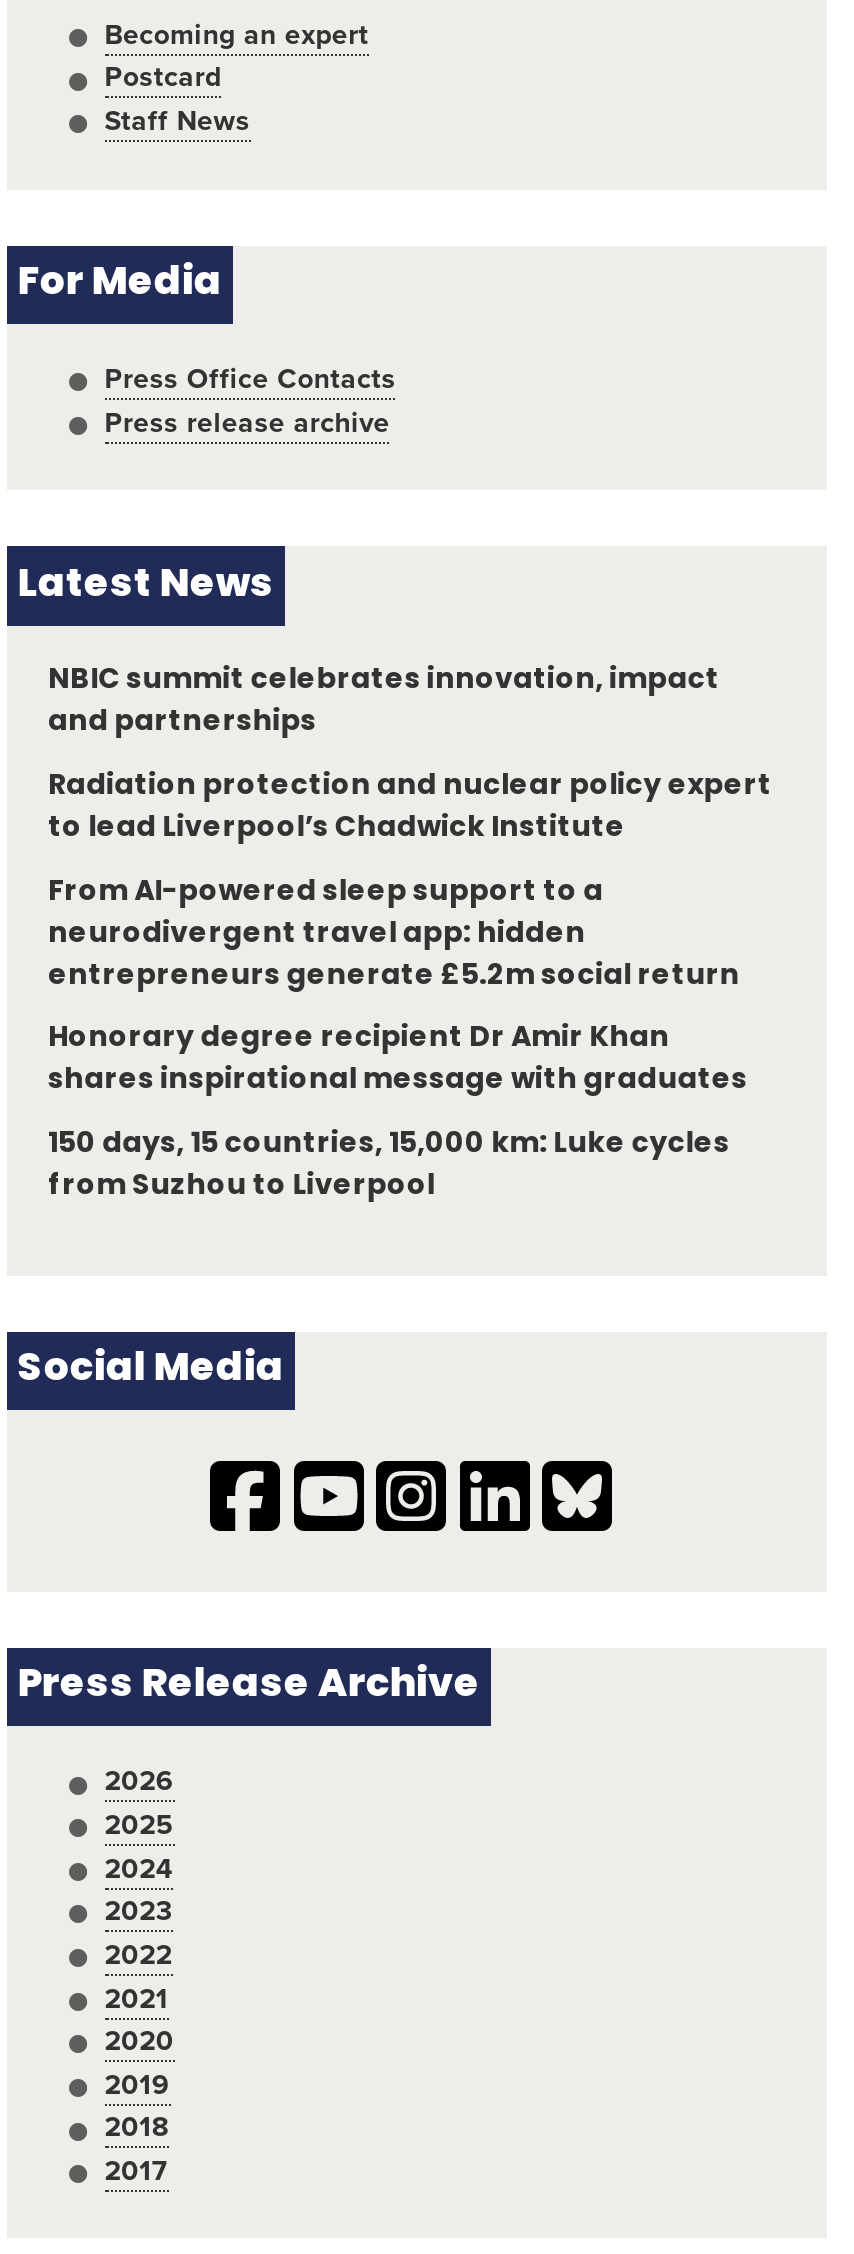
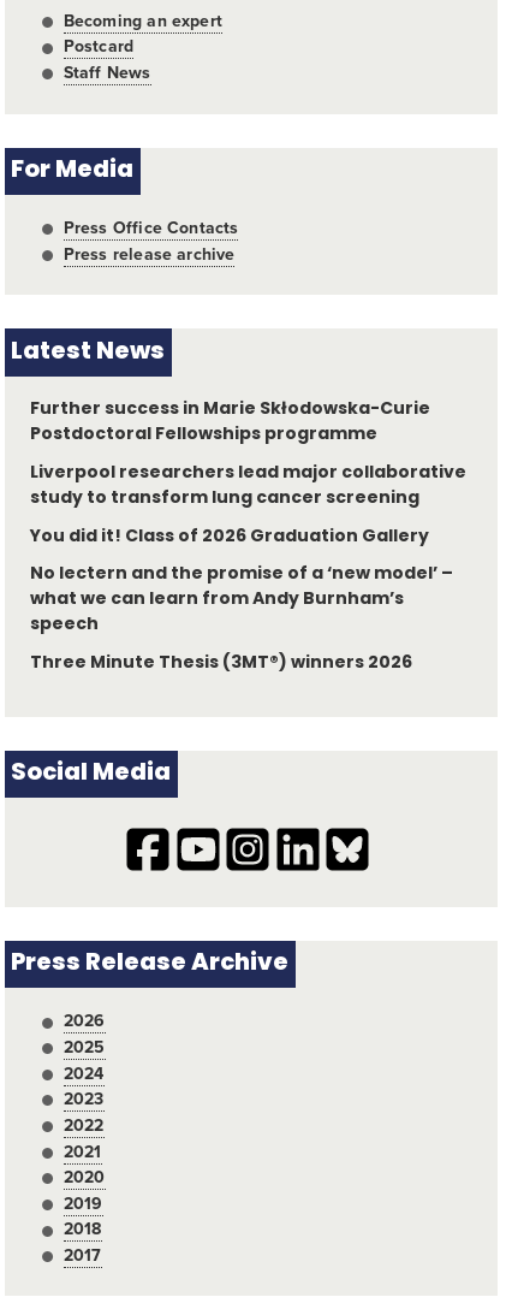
- NBIC summit celebrates innovation, impact
- and partnerships
+ Further success in Marie Skłodowska-Curie
+ Postdoctoral Fellowships programme

- Radiation protection and nuclear policy expert
- to lead Liverpool’s Chadwick Institute
+ Liverpool researchers lead major collaborative
+ study to transform lung cancer screening

- From AI-powered sleep support to a
- neurodivergent travel app: hidden
- entrepreneurs generate £5.2m social return
+ You did it! Class of 2026 Graduation Gallery

- Honorary degree recipient Dr Amir Khan
- shares inspirational message with graduates
+ No lectern and the promise of a ‘new model’ –
+ what we can learn from Andy Burnham’s
+ speech

- 150 days, 15 countries, 15,000 km: Luke cycles
- from Suzhou to Liverpool
+ Three Minute Thesis (3MT®) winners 2026
